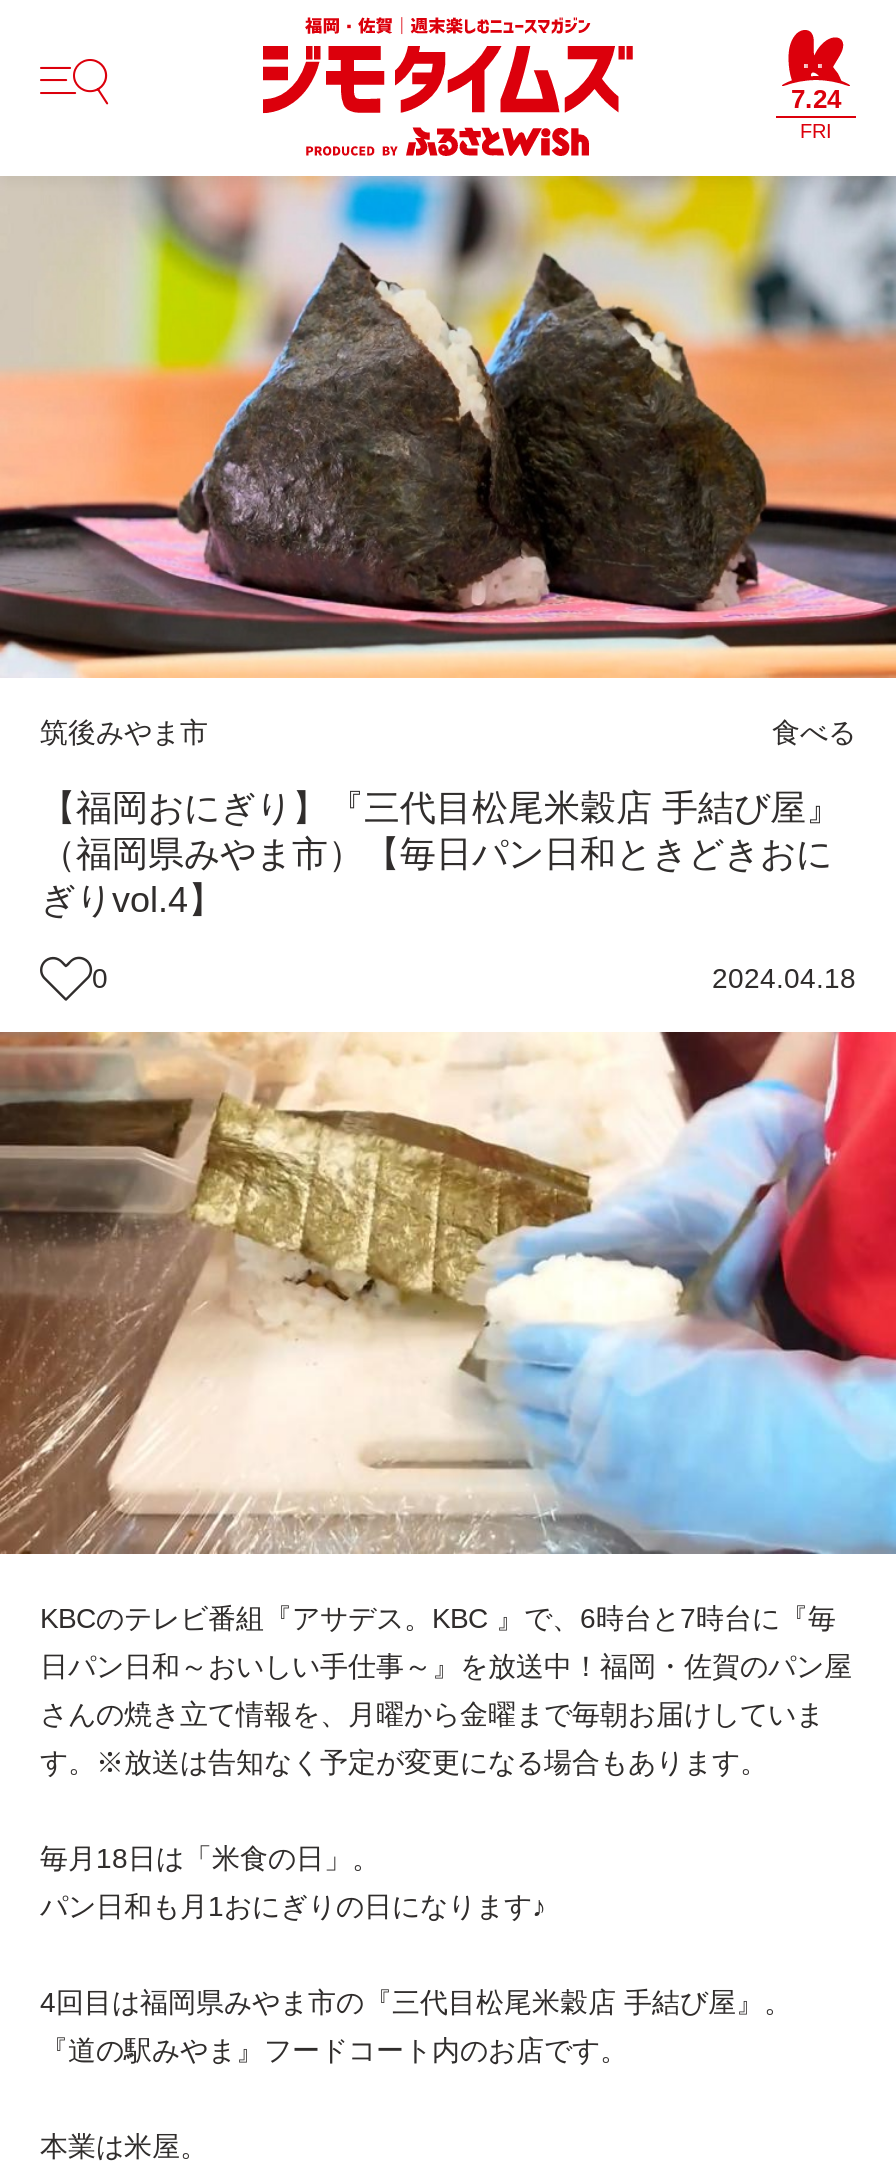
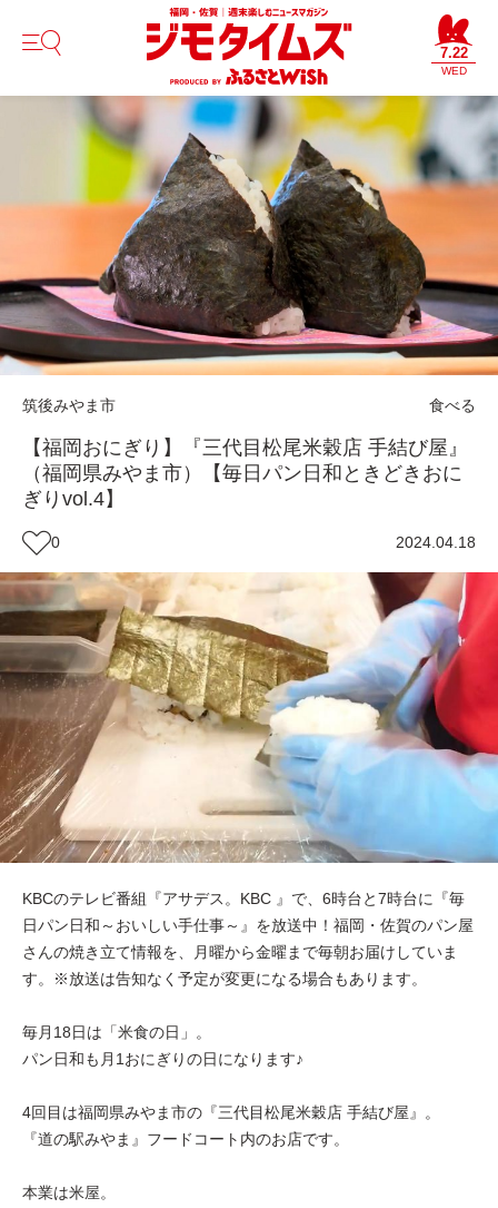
- 7.24
- FRI
+ 7.22
+ WED
